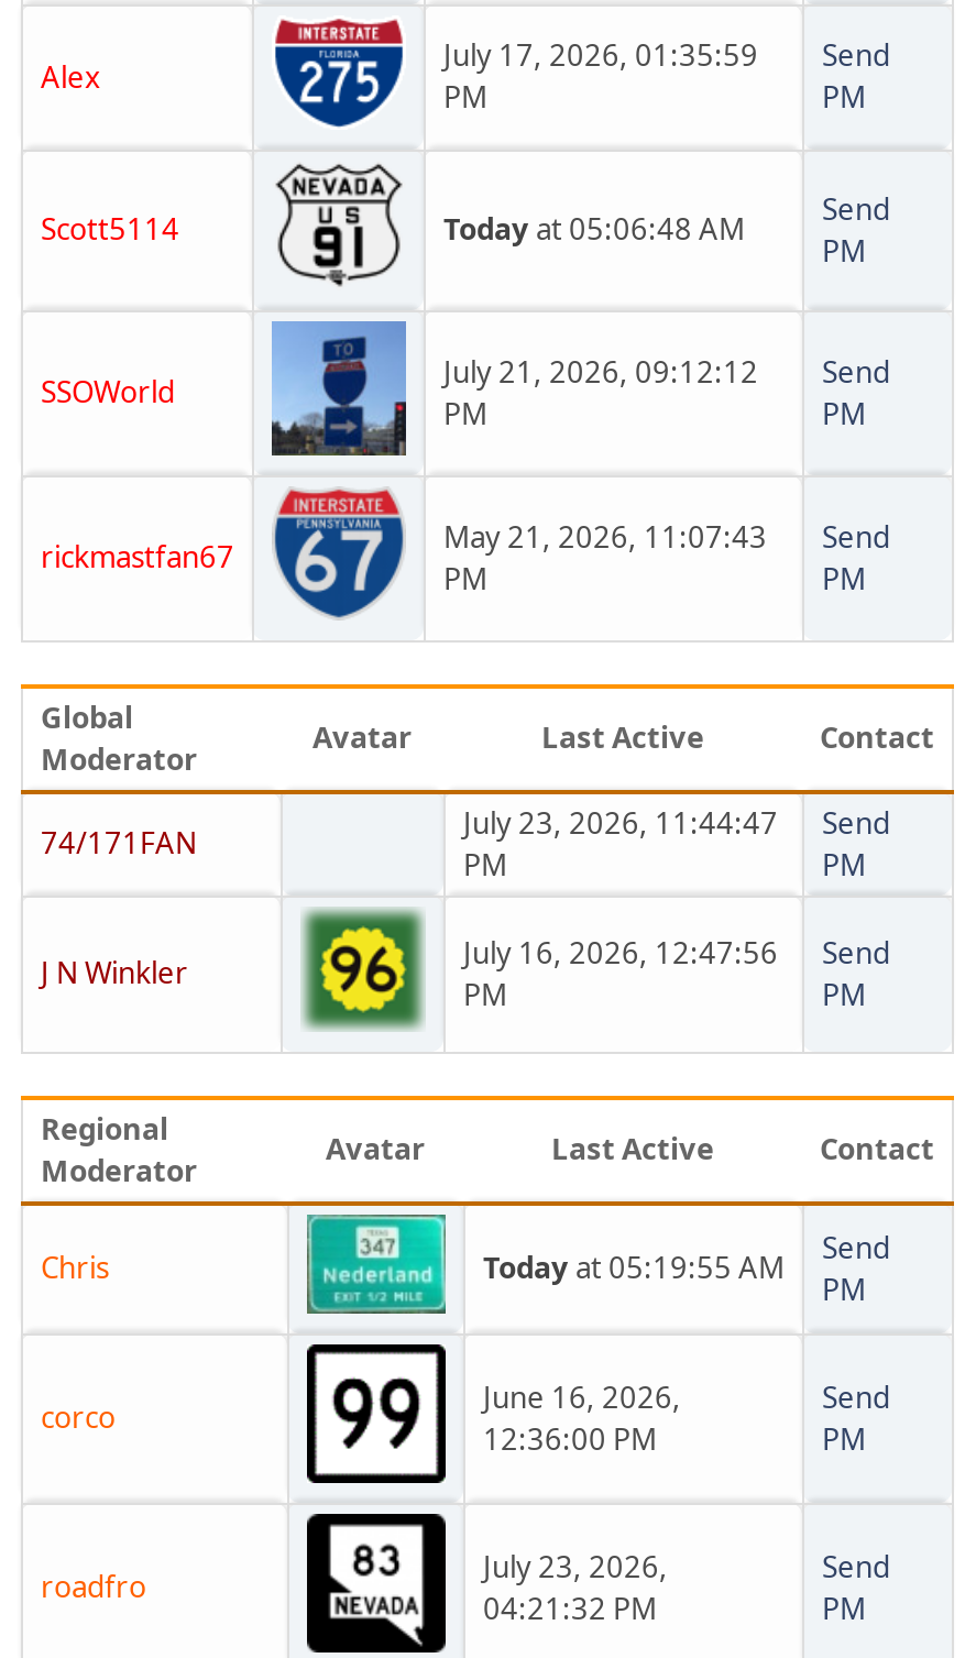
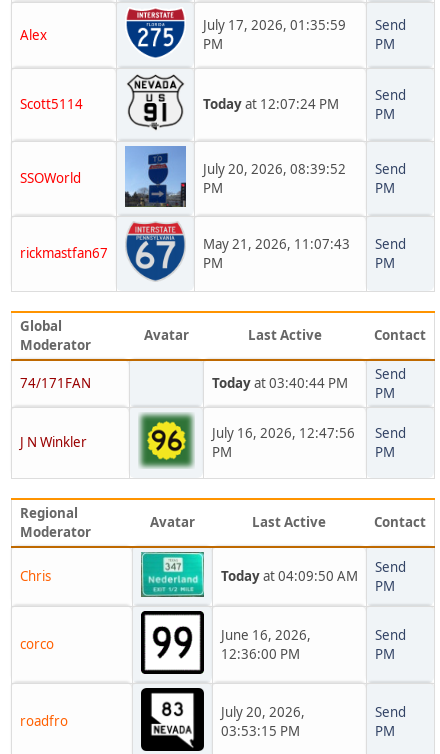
- Today at 05:06:48 AM Send
+ Today at 12:07:24 PM Send

- July 21, 2026, 09:12:12 Send
+ July 20, 2026, 08:39:52 Send

- July 23, 2026, 11:44:47
- PM
+ Today at 03:40:44 PM

- Today at 05:19:55 AM Send
+ Today at 04:09:50 AM Send

- July 23, 2026,
+ July 20, 2026,

- 04:21:32 PM
+ 03:53:15 PM
